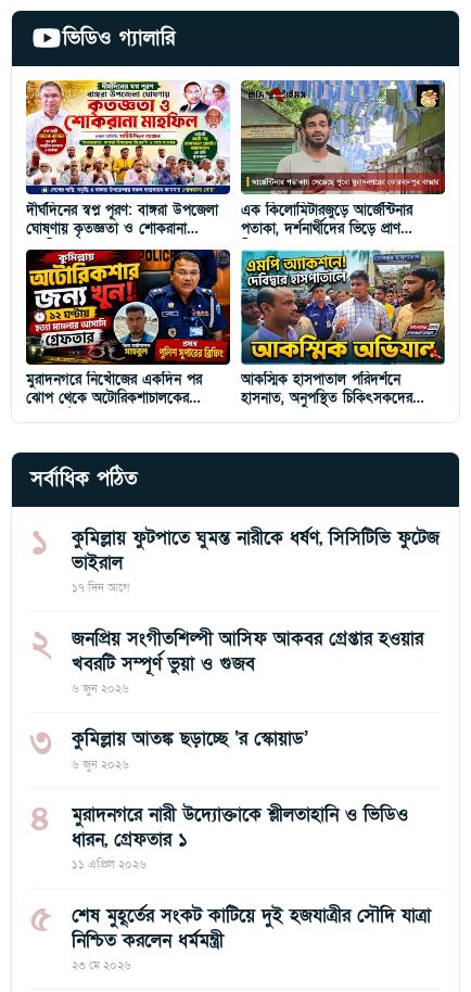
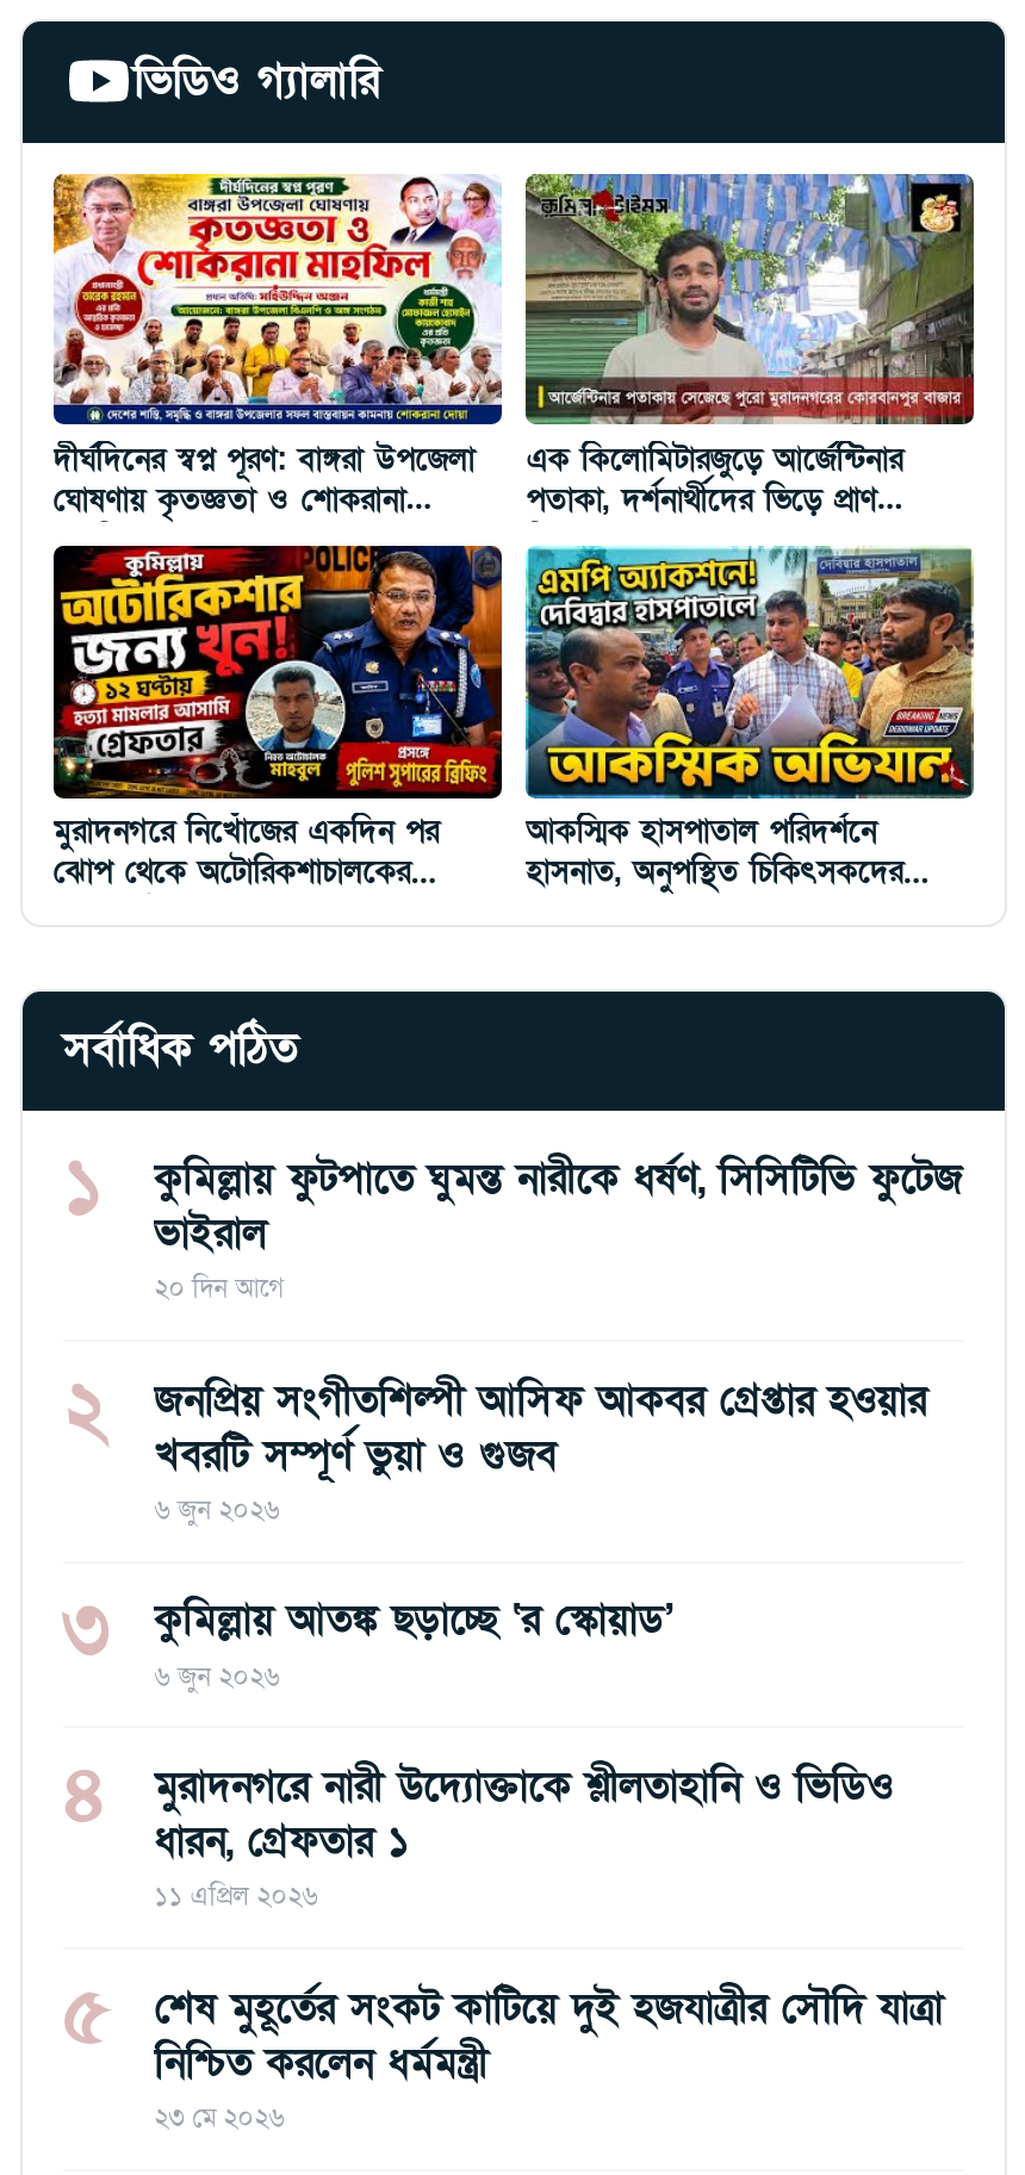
- ১৭ দিন আগে
+ ২০ দিন আগে
